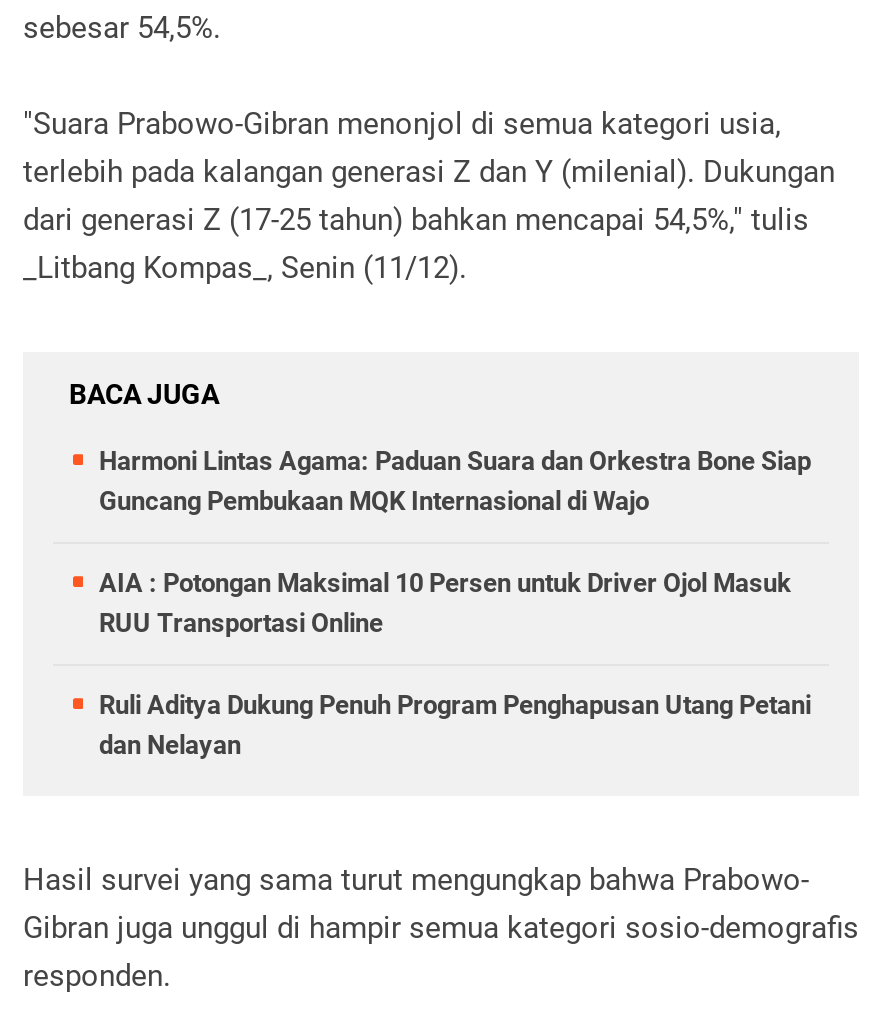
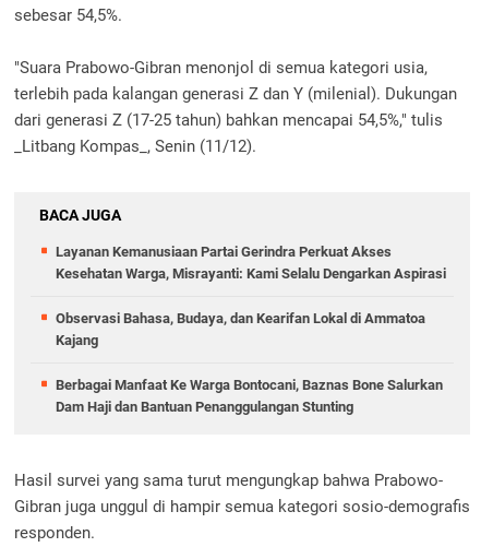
- Harmoni Lintas Agama: Paduan Suara dan Orkestra Bone Siap
- Guncang Pembukaan MQK Internasional di Wajo
+ Layanan Kemanusiaan Partai Gerindra Perkuat Akses
+ Kesehatan Warga, Misrayanti: Kami Selalu Dengarkan Aspirasi

- AIA : Potongan Maksimal 10 Persen untuk Driver Ojol Masuk
- RUU Transportasi Online
+ Observasi Bahasa, Budaya, dan Kearifan Lokal di Ammatoa
+ Kajang

- Ruli Aditya Dukung Penuh Program Penghapusan Utang Petani
- dan Nelayan
+ Berbagai Manfaat Ke Warga Bontocani, Baznas Bone Salurkan
+ Dam Haji dan Bantuan Penanggulangan Stunting
